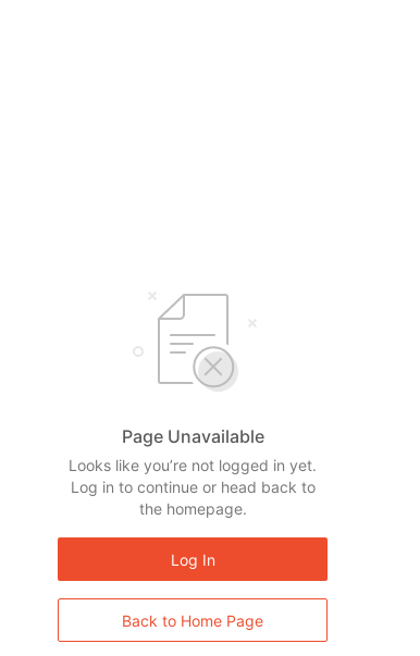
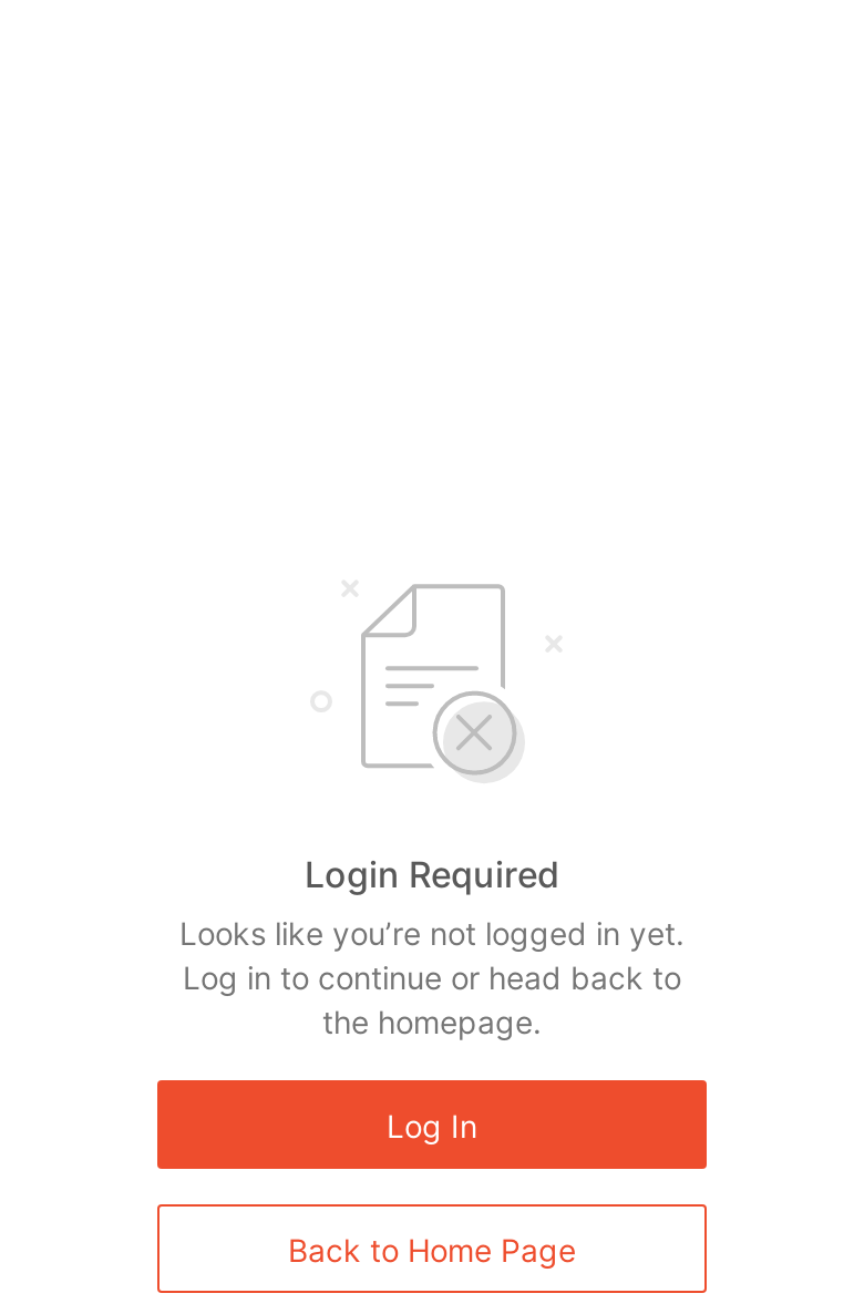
- Page Unavailable
+ Login Required
